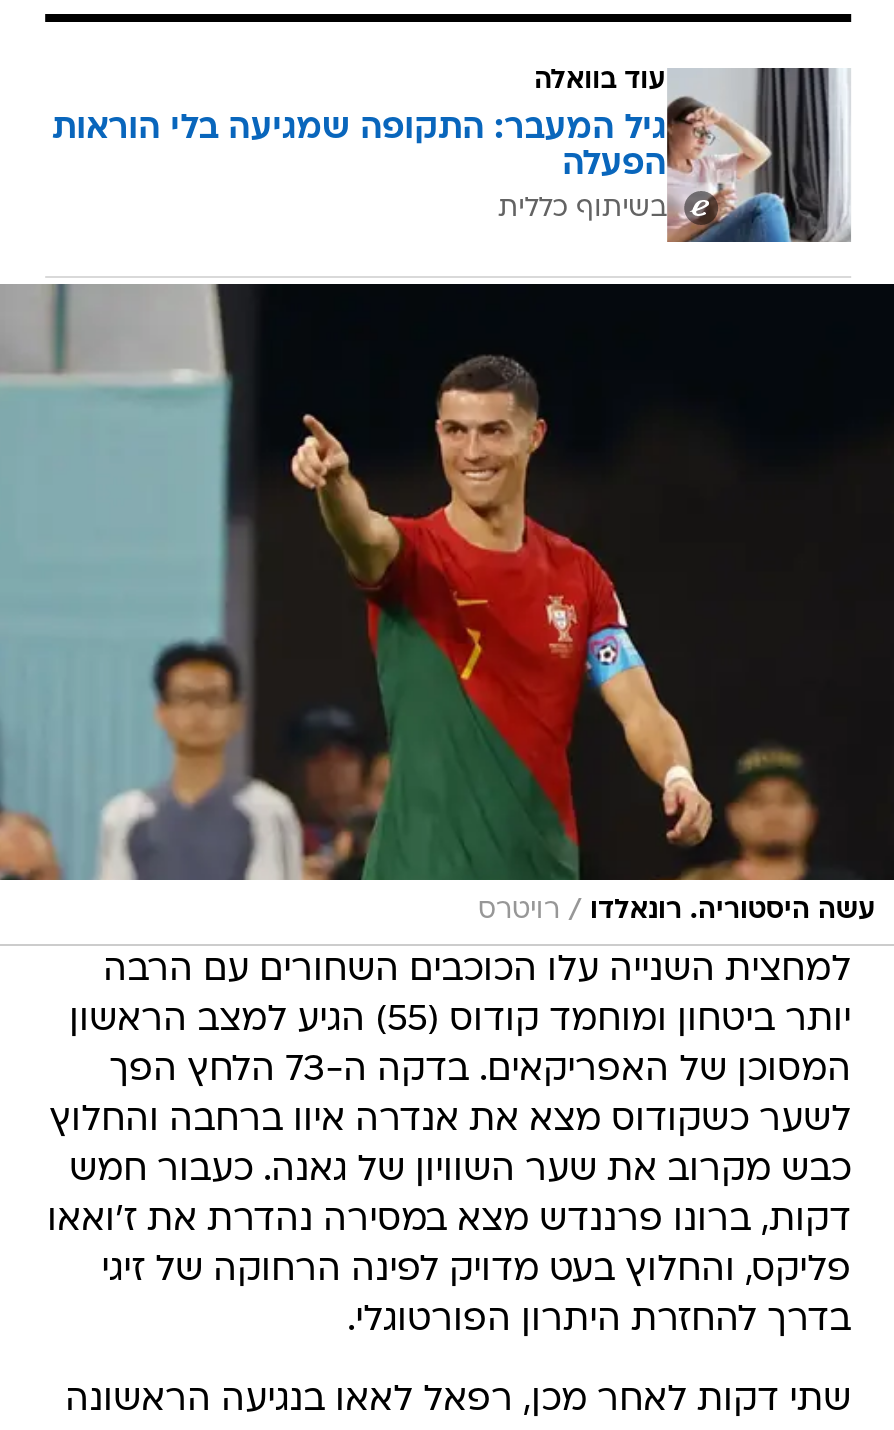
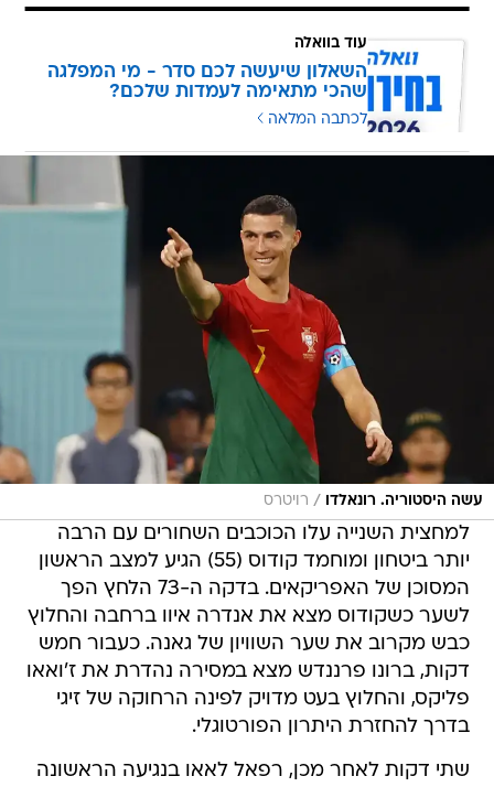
- [image]
- גיל המעבר: התקופה שמגיעה בלי הוראות
- הפעלה
- בשיתוף כללית
+ [image]
+ השאלון שיעשה לכם סדר - מי המפלגה
+ שהכי מתאימה לעמדות שלכם?
+ לכתבה המלאה
